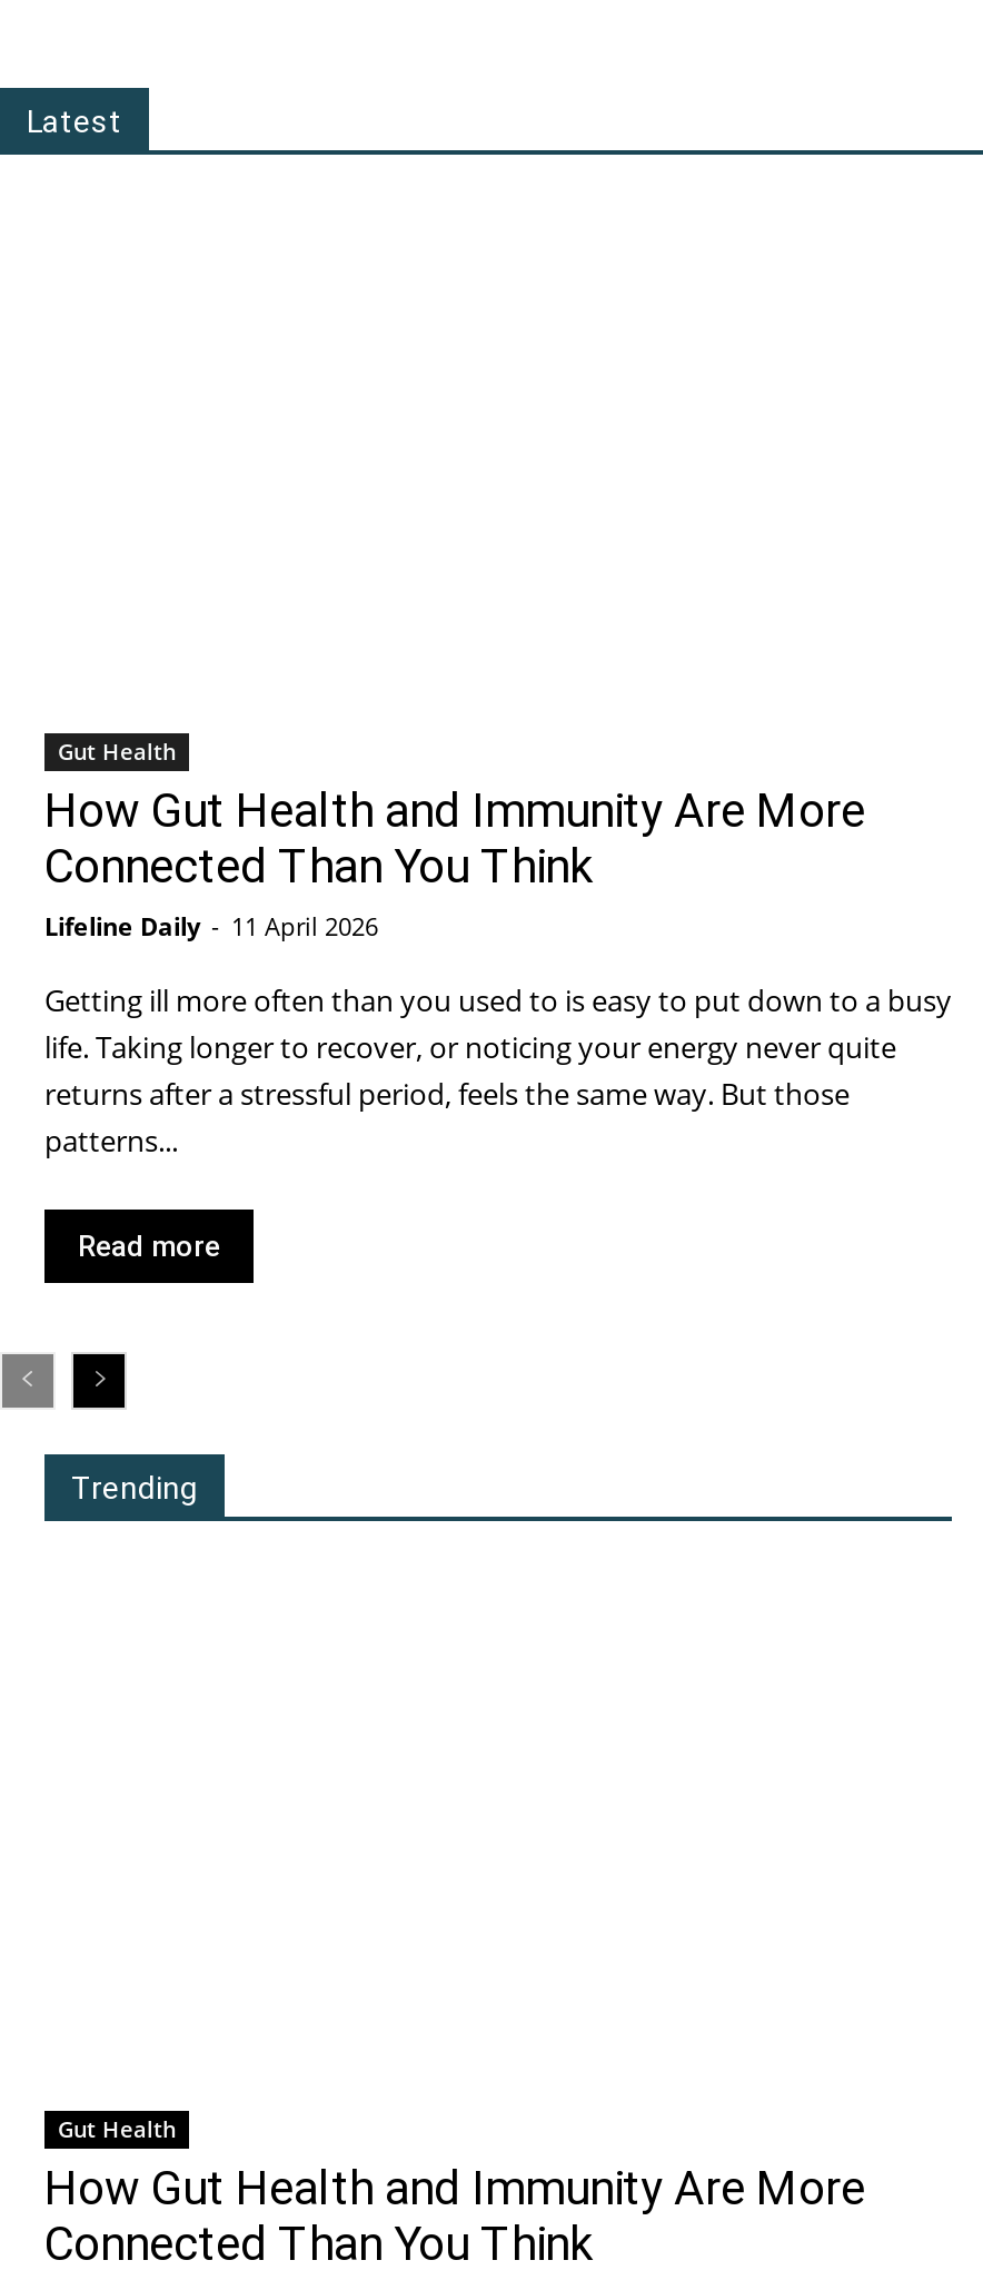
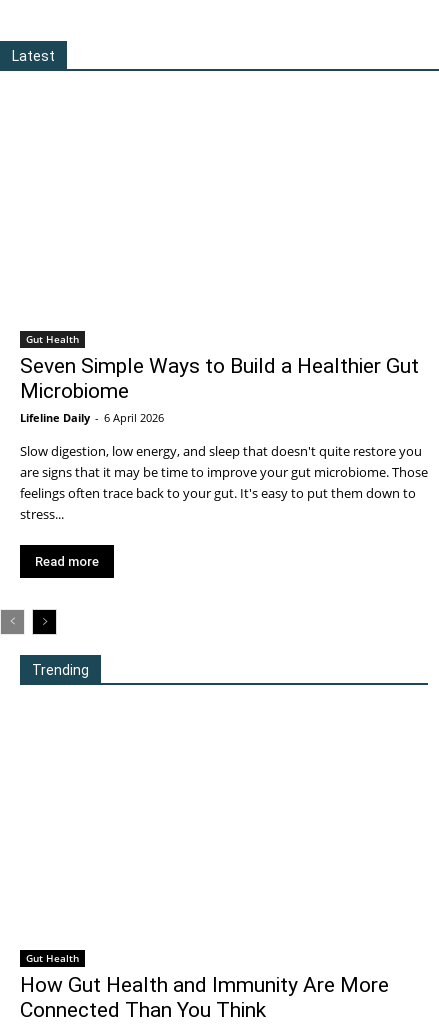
- How Gut Health and Immunity Are More
- Connected Than You Think
- Lifeline Daily - 11 April 2026
+ Seven Simple Ways to Build a Healthier Gut
+ Microbiome
+ Lifeline Daily - 6 April 2026

- Getting ill more often than you used to is easy to put down to a busy
- life. Taking longer to recover, or noticing your energy never quite
- returns after a stressful period, feels the same way. But those
- patterns...
+ Slow digestion, low energy, and sleep that doesn't quite restore you
+ are signs that it may be time to improve your gut microbiome. Those
+ feelings often trace back to your gut. It's easy to put them down to
+ stress...
